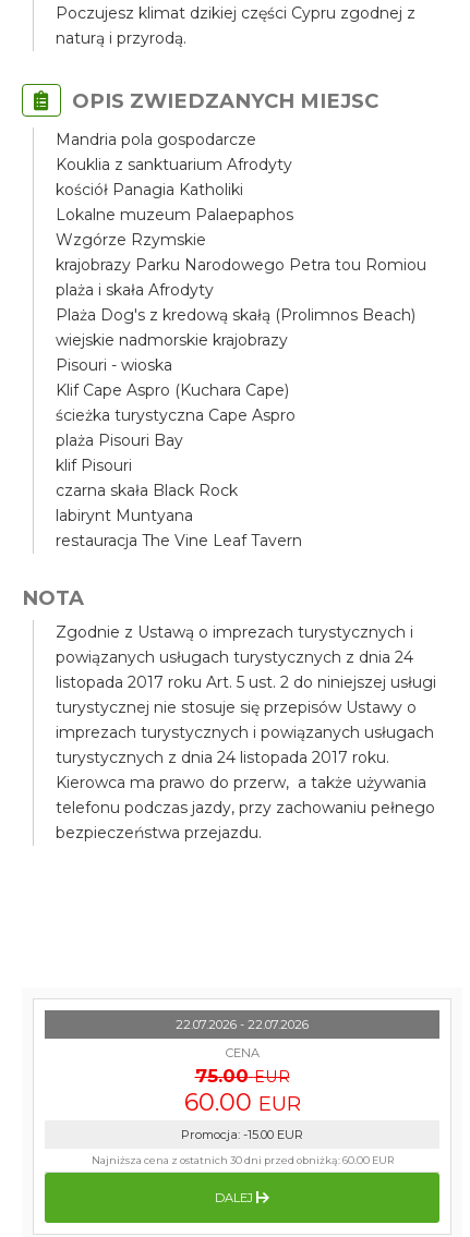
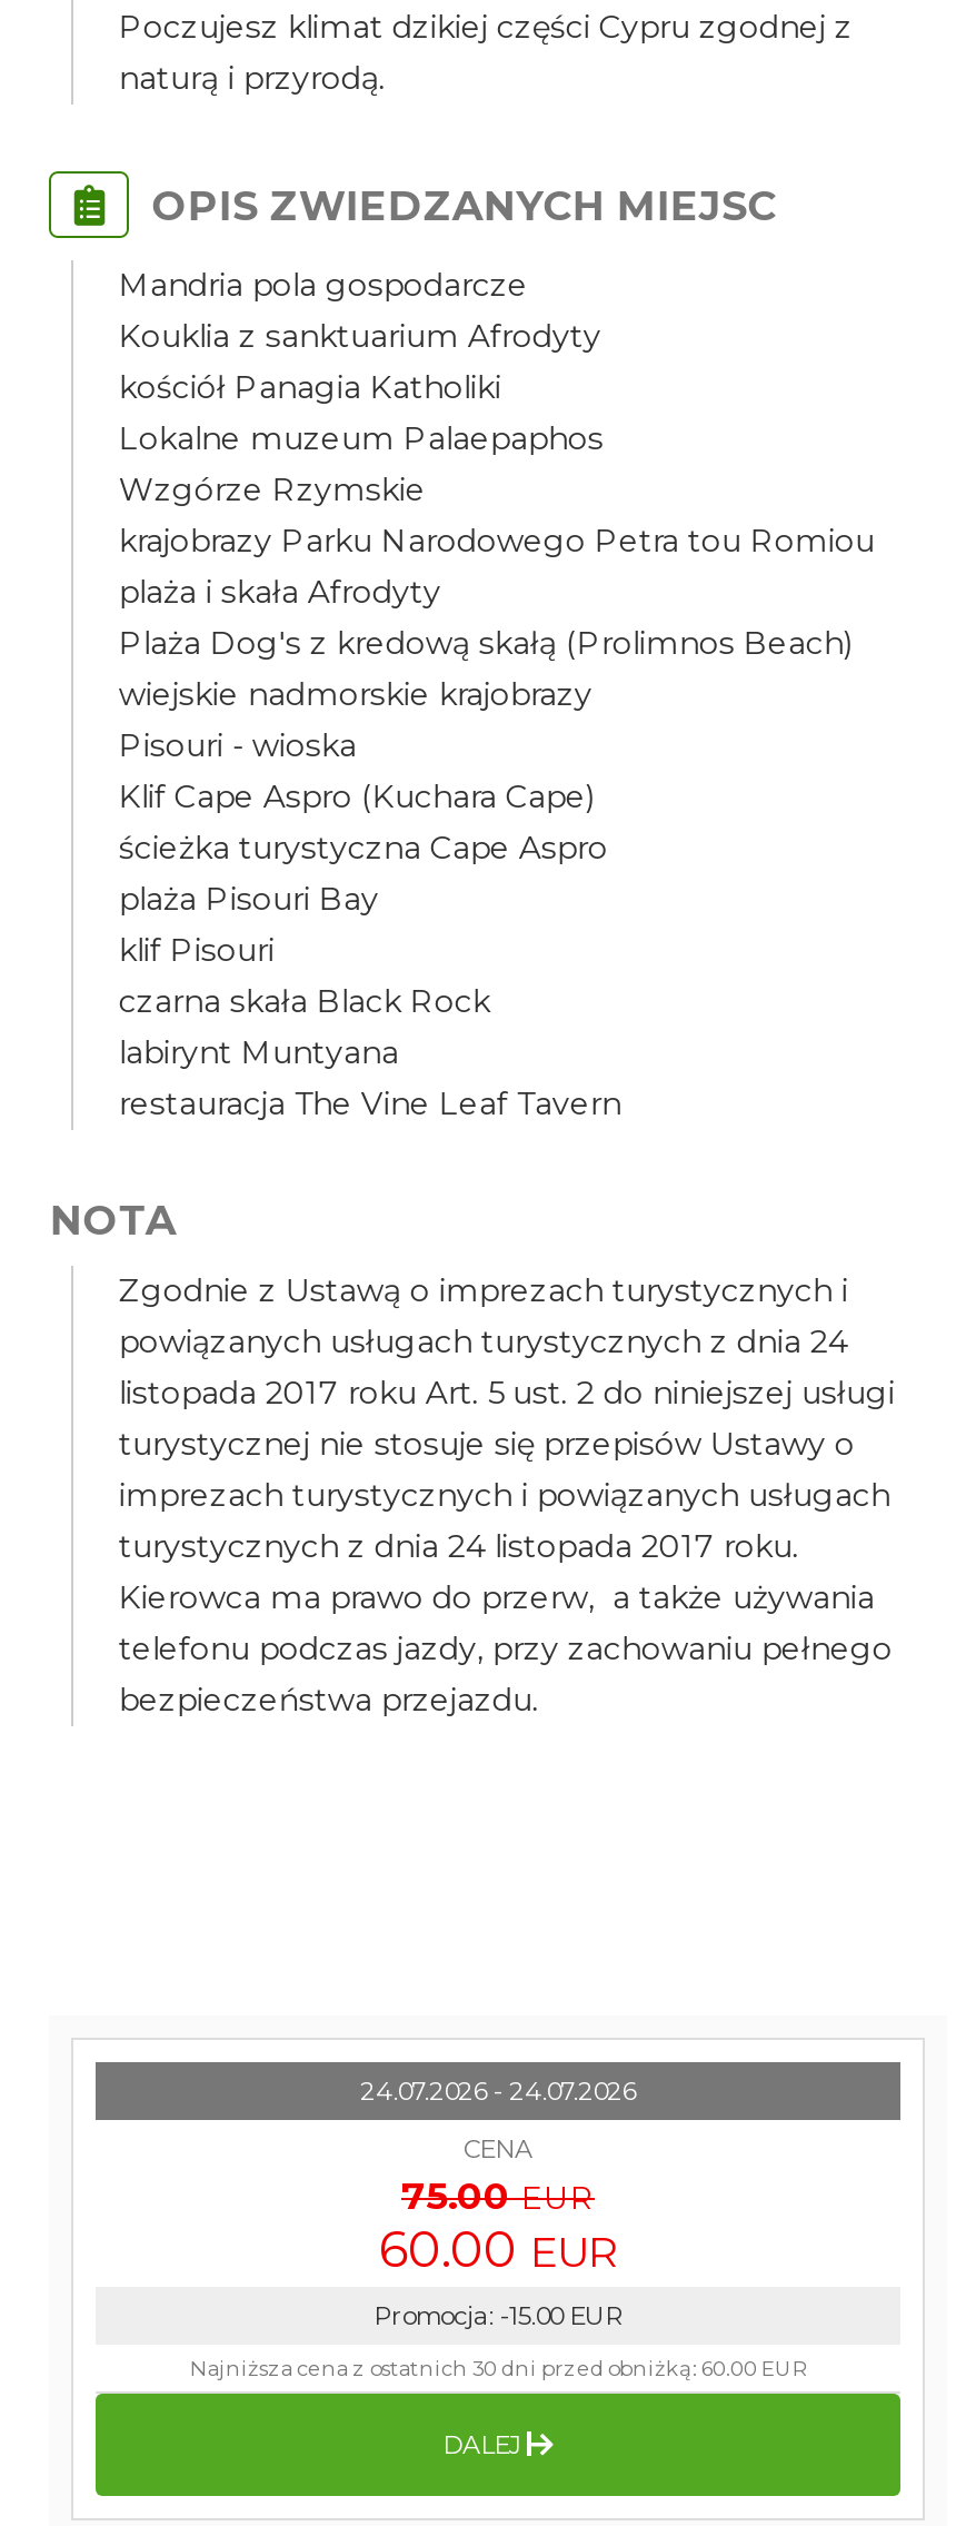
- 22.07.2026 - 22.07.2026
+ 24.07.2026 - 24.07.2026
